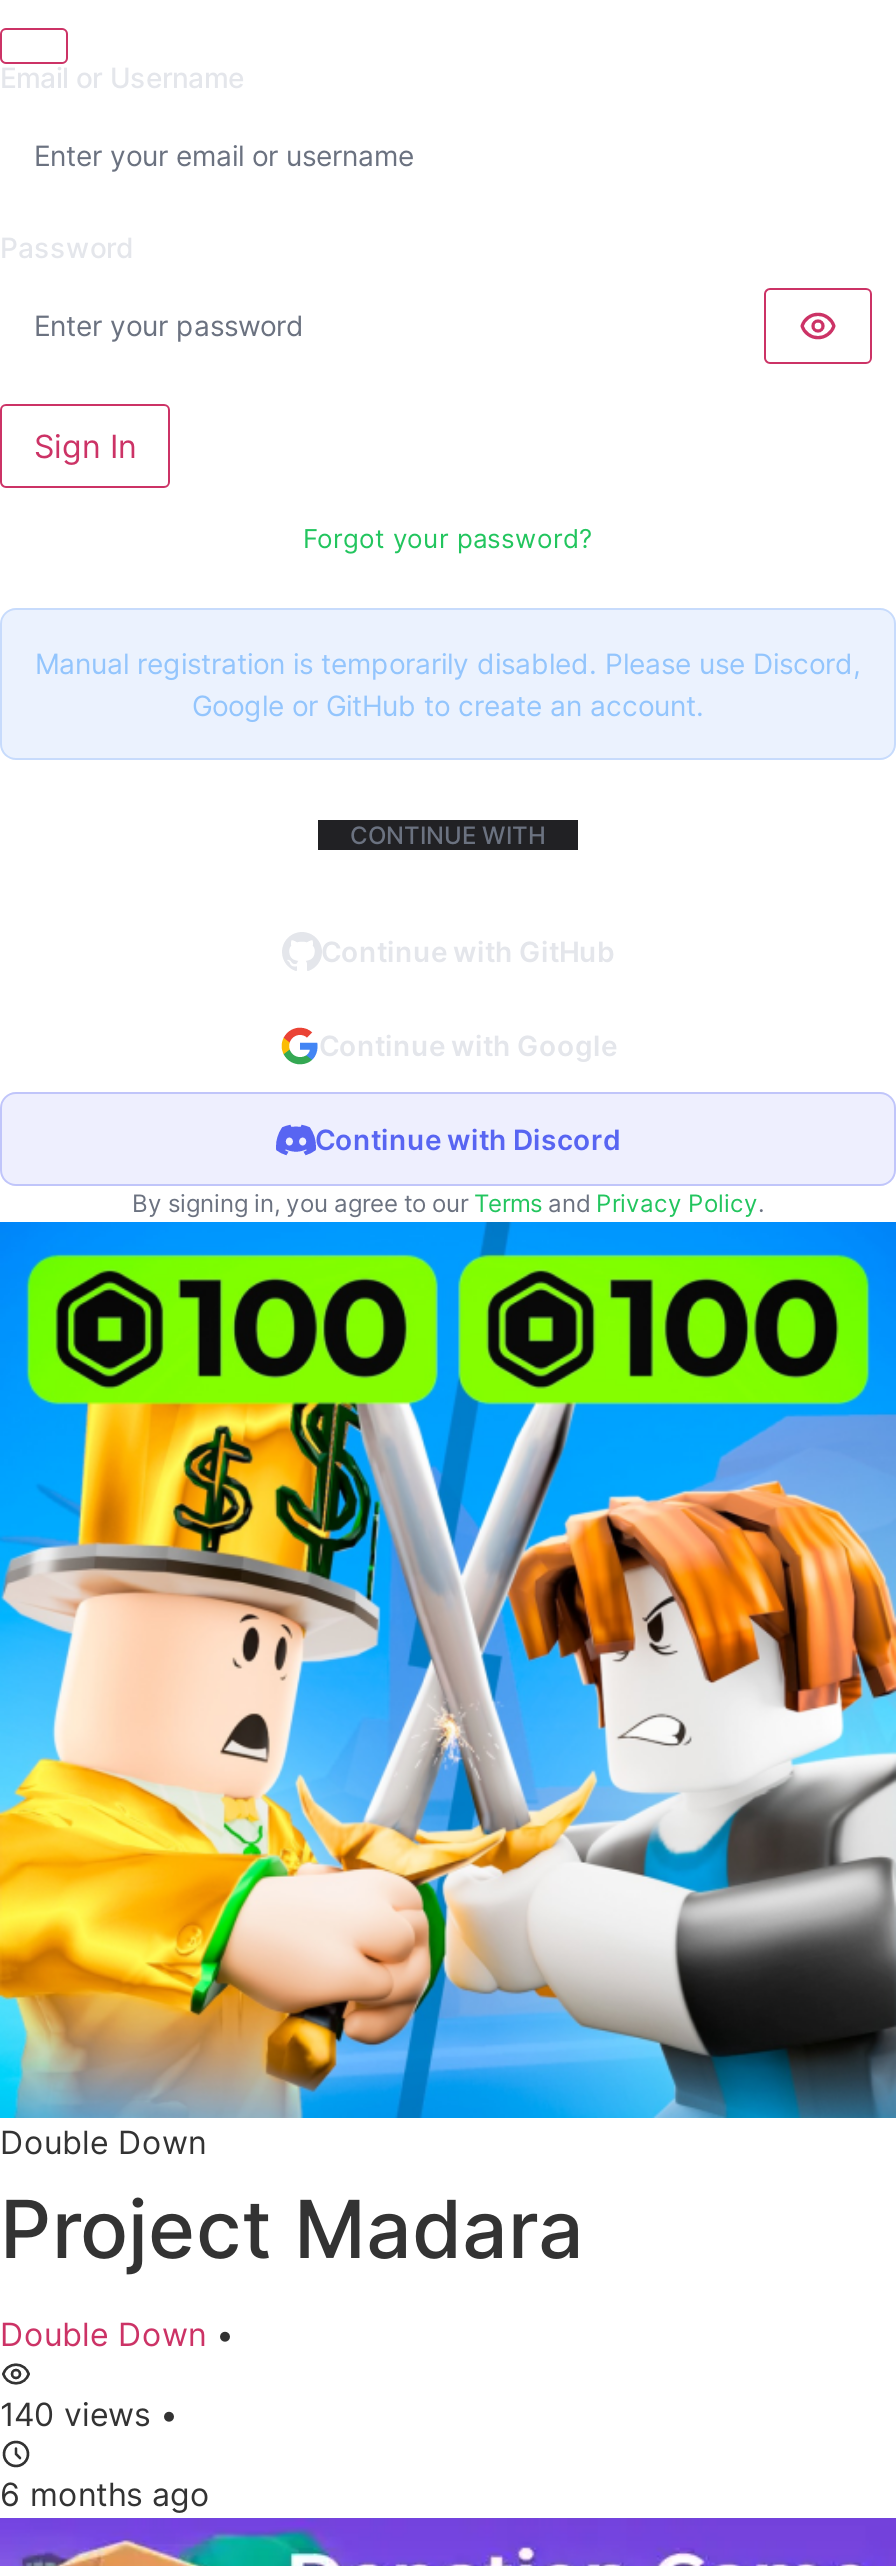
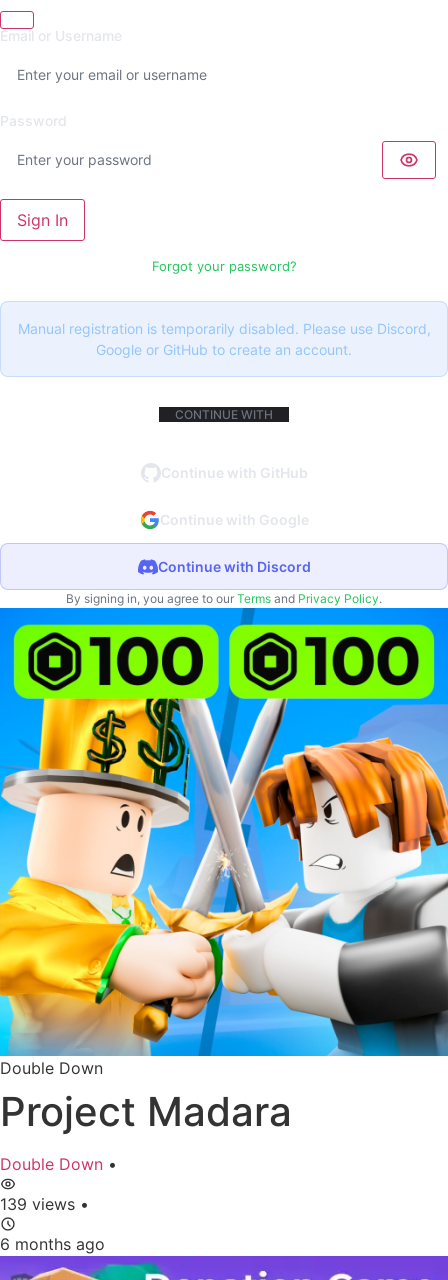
- 140 views •
+ 139 views •
